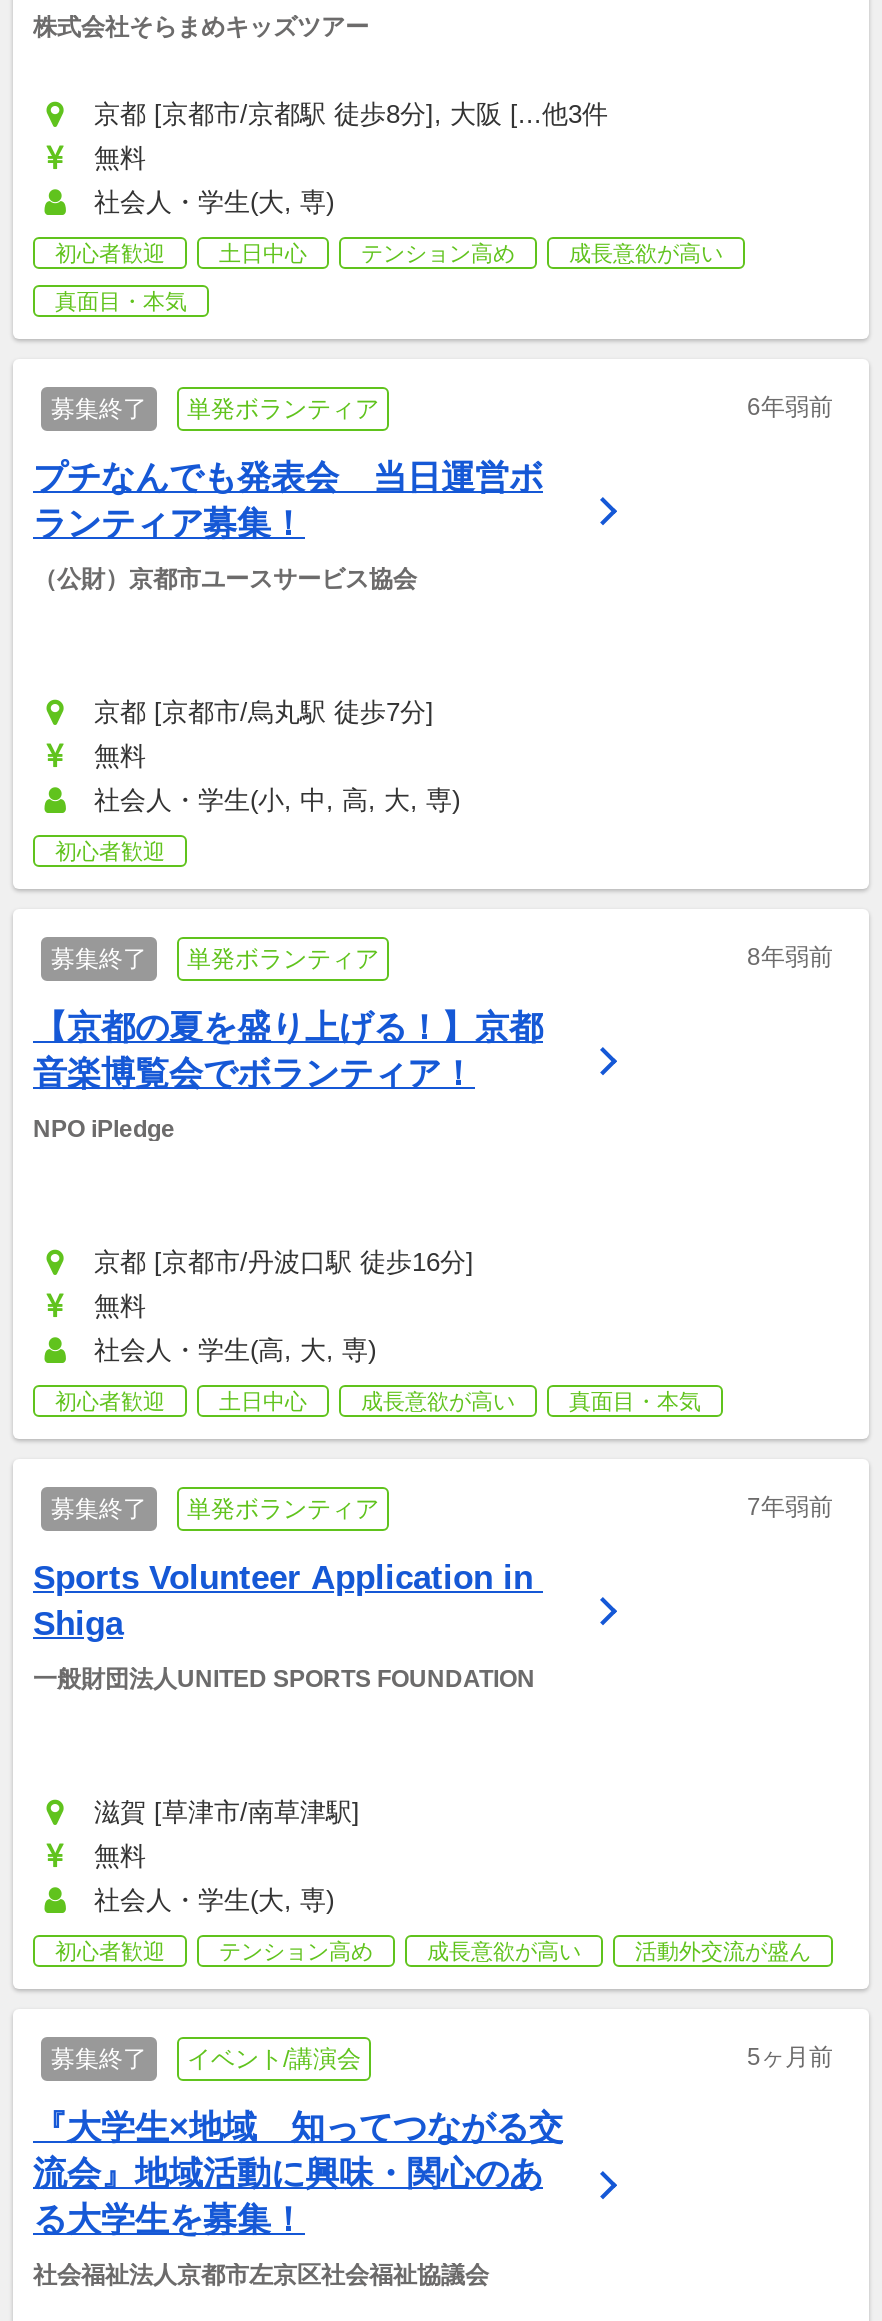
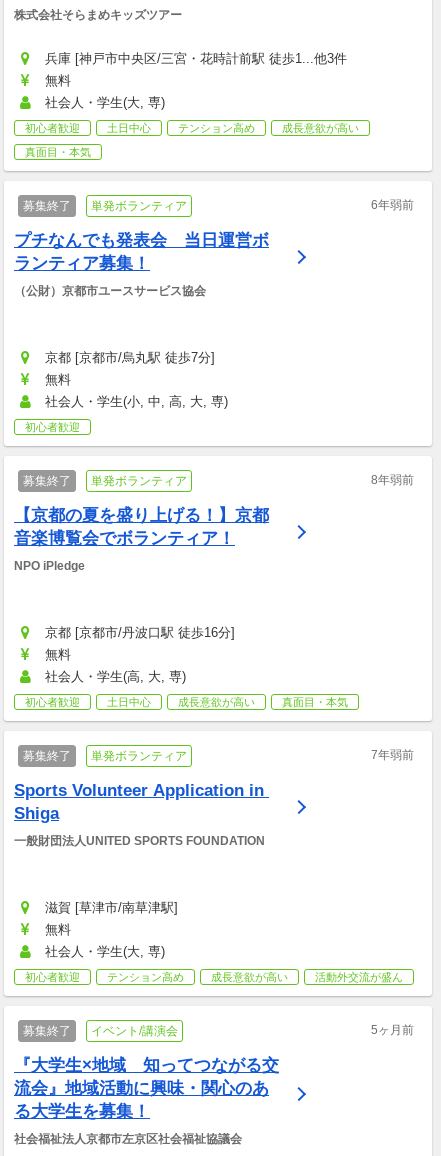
- 京都 [京都市/京都駅 徒歩8分], 大阪 [...他3件
+ 兵庫 [神戸市中央区/三宮・花時計前駅 徒歩1...他3件
